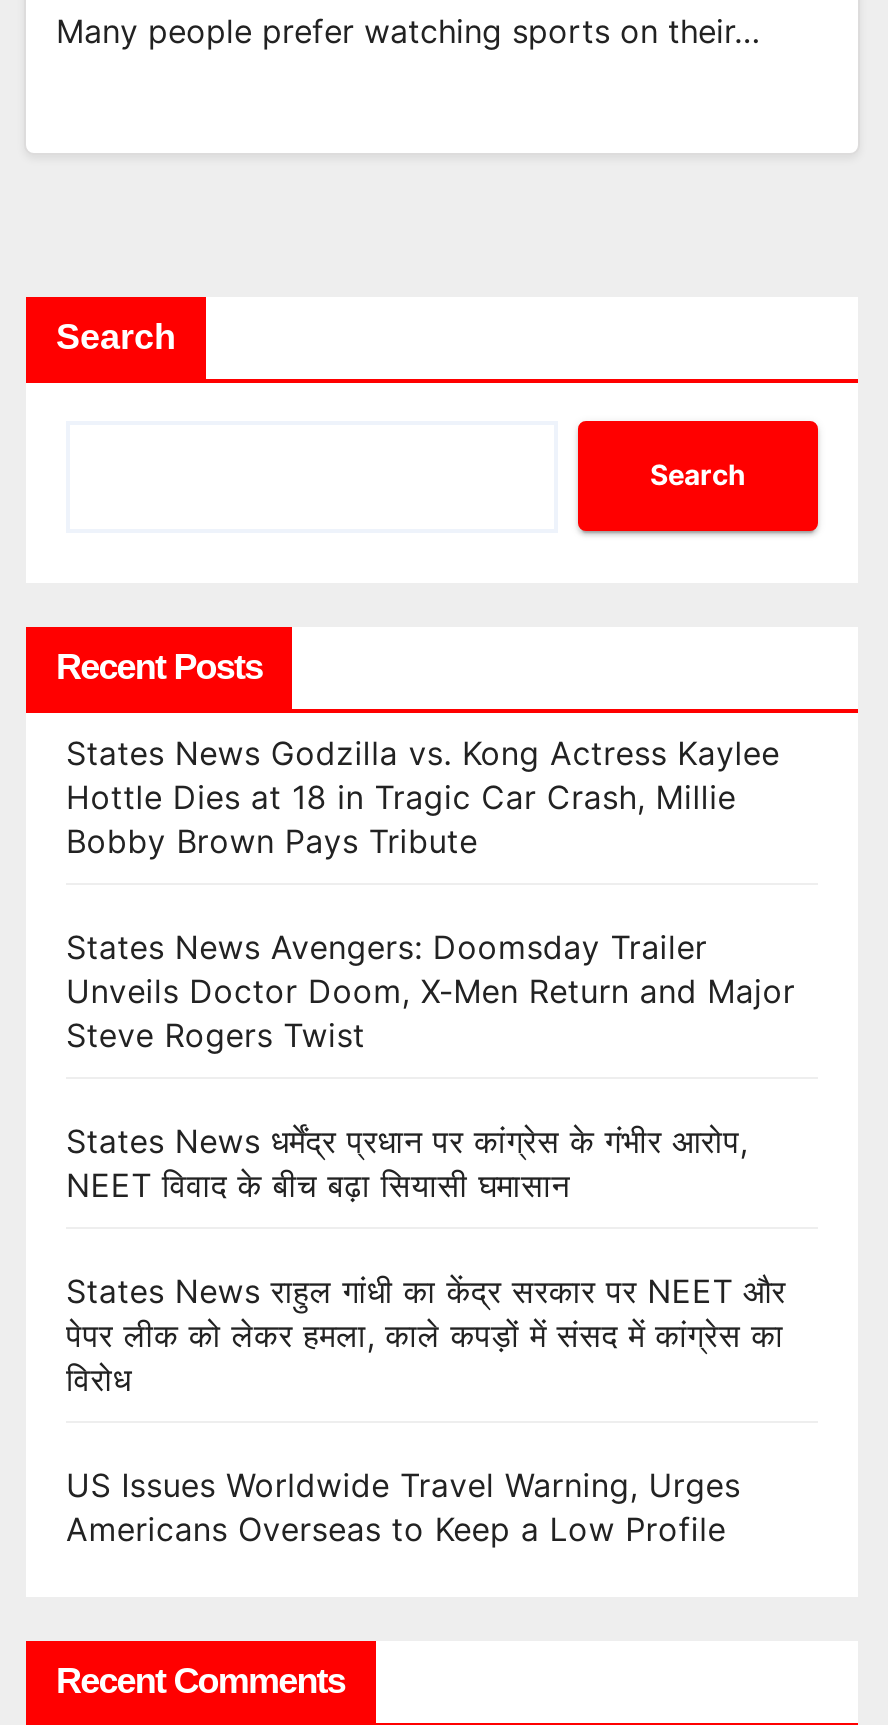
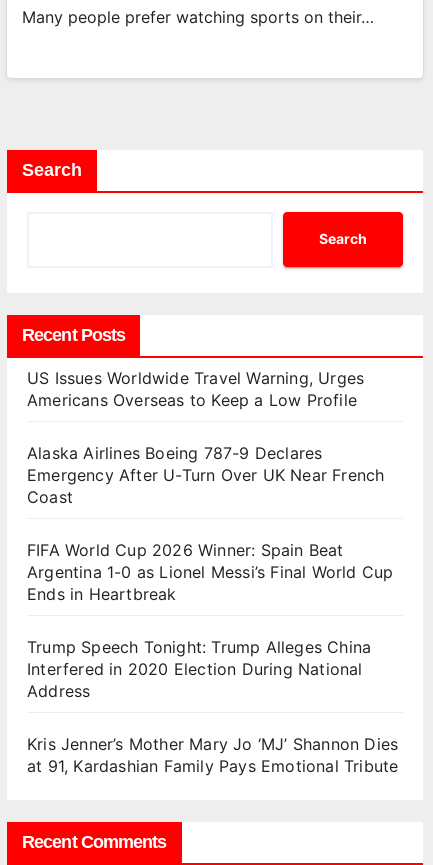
- States News Godzilla vs. Kong Actress Kaylee
- Hottle Dies at 18 in Tragic Car Crash, Millie
- Bobby Brown Pays Tribute
- States News Avengers: Doomsday Trailer
- Unveils Doctor Doom, X-Men Return and Major
- Steve Rogers Twist
- States News धर्मेंद्र प्रधान पर कांग्रेस के गंभीर आरोप,
- NEET विवाद के बीच बढ़ा सियासी घमासान
- States News राहुल गांधी का केंद्र सरकार पर NEET और
- पेपर लीक को लेकर हमला, काले कपड़ों में संसद में कांग्रेस का
- विरोध

moved up: US Issues Worldwide Travel Warning, Urges | Americans Overseas to Keep a Low Profile

+ Alaska Airlines Boeing 787-9 Declares
+ Emergency After U-Turn Over UK Near French
+ Coast
+ FIFA World Cup 2026 Winner: Spain Beat
+ Argentina 1-0 as Lionel Messi’s Final World Cup
+ Ends in Heartbreak
+ Trump Speech Tonight: Trump Alleges China
+ Interfered in 2020 Election During National
+ Address
+ Kris Jenner’s Mother Mary Jo ‘MJ’ Shannon Dies
+ at 91, Kardashian Family Pays Emotional Tribute
